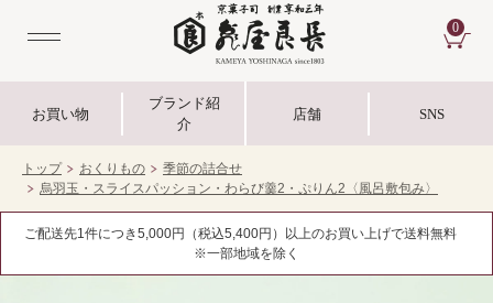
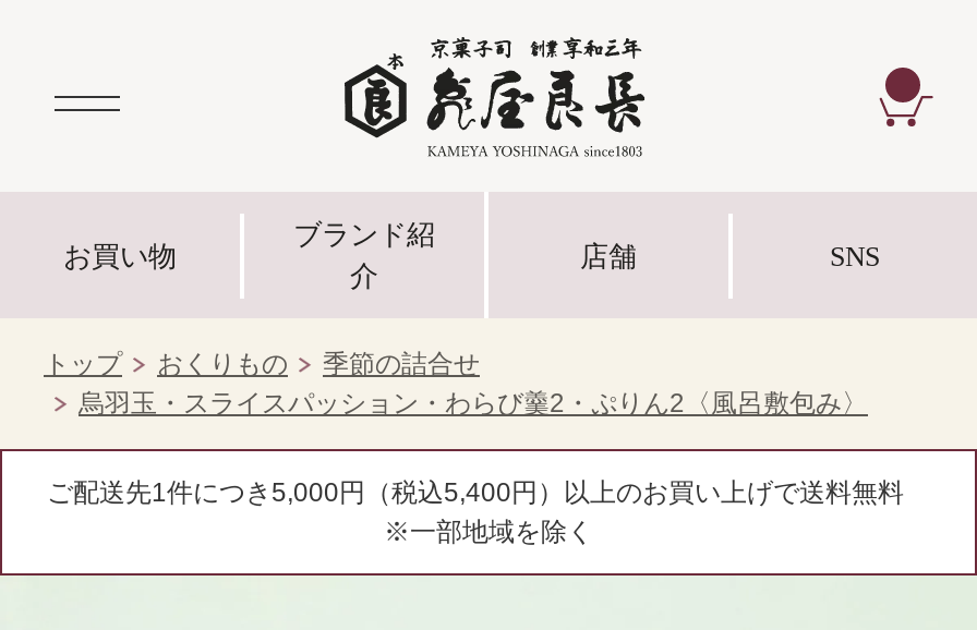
- 0
